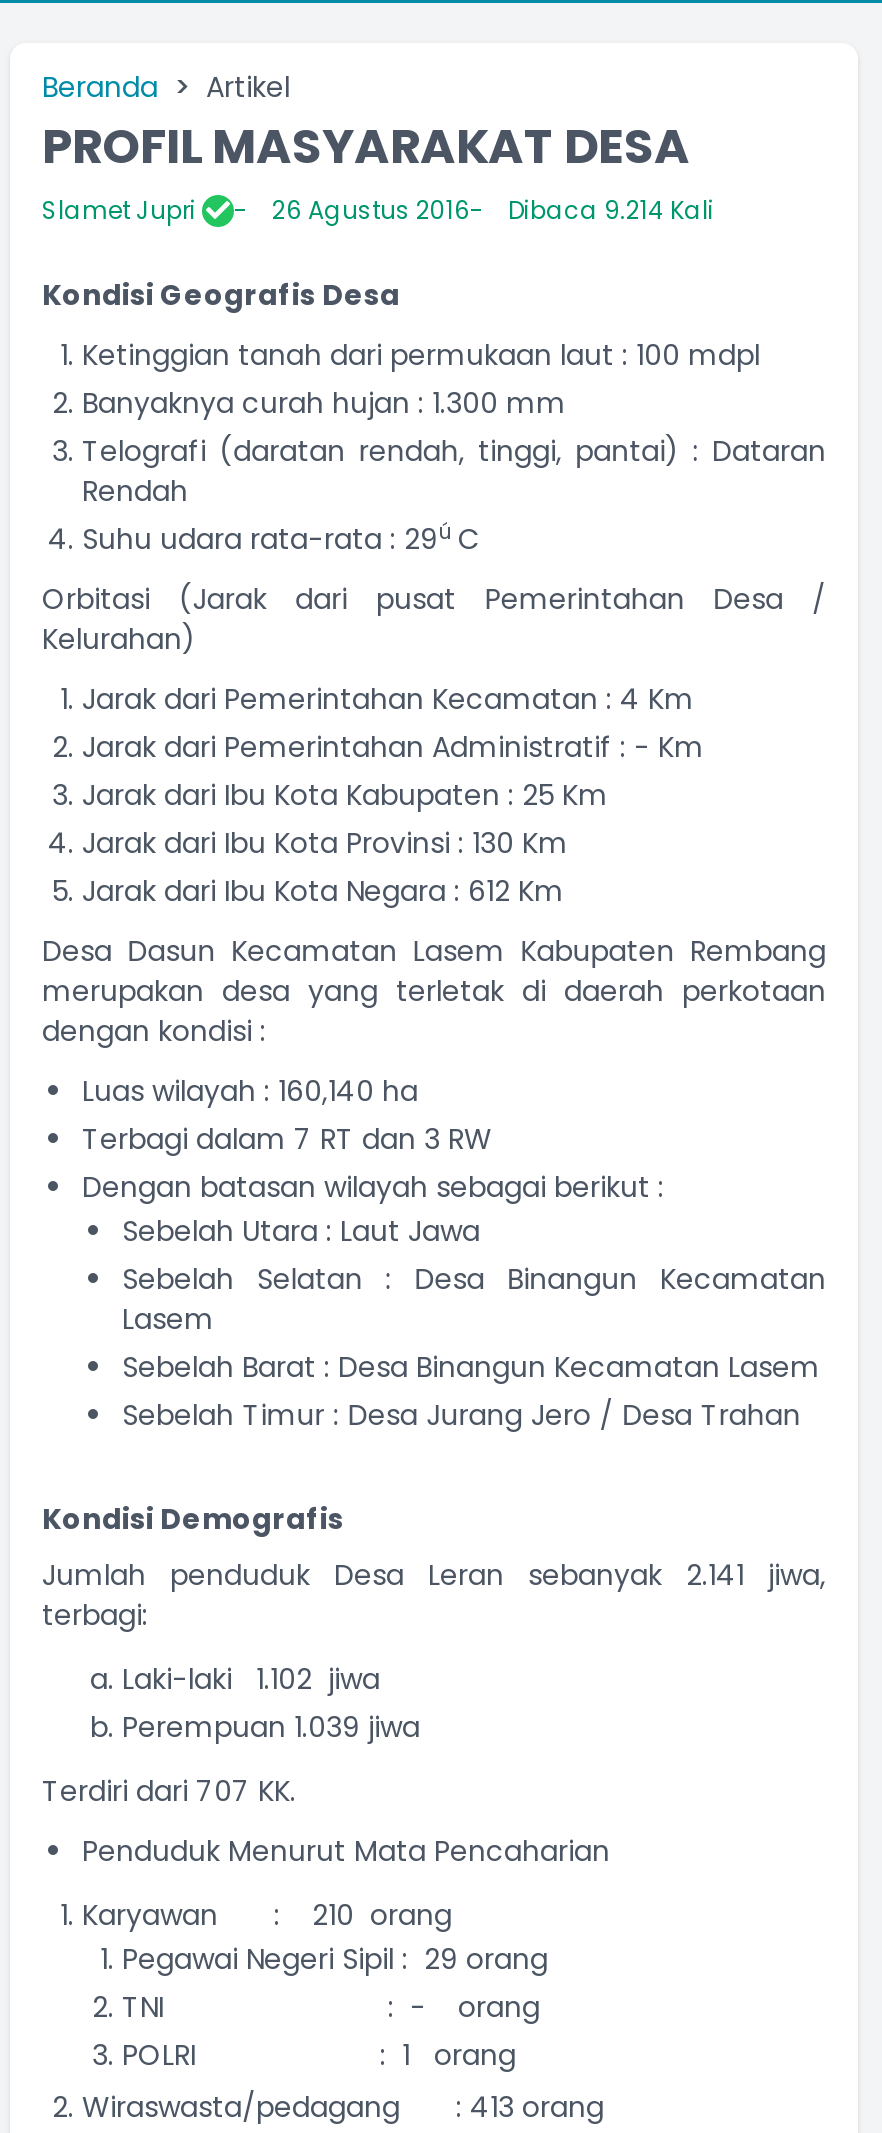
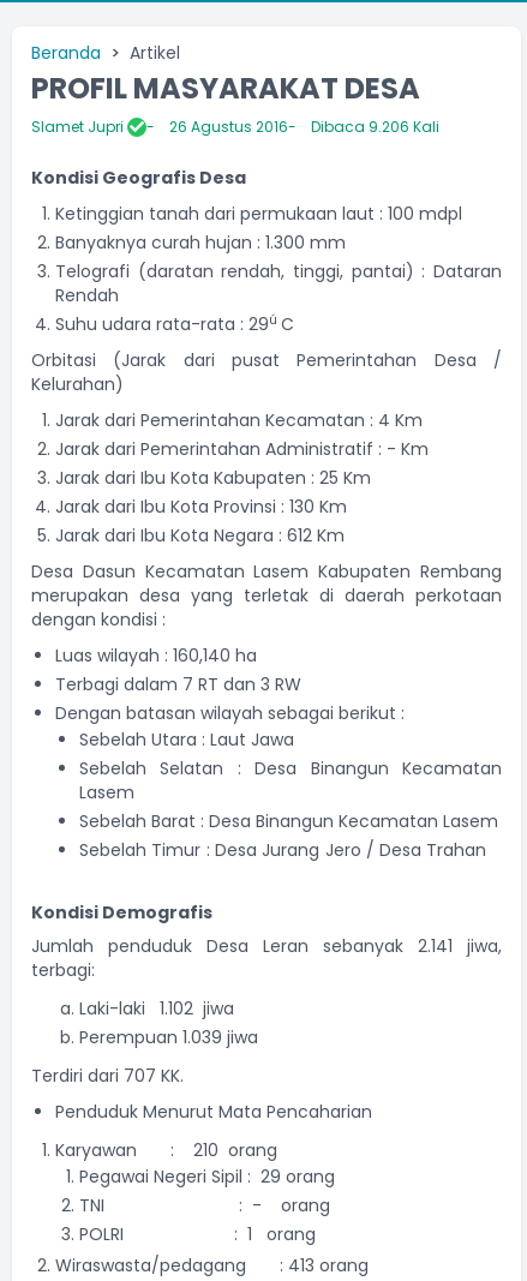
- 26 Agustus 2016 Dibaca 9.214 Kali
+ 26 Agustus 2016 Dibaca 9.206 Kali
